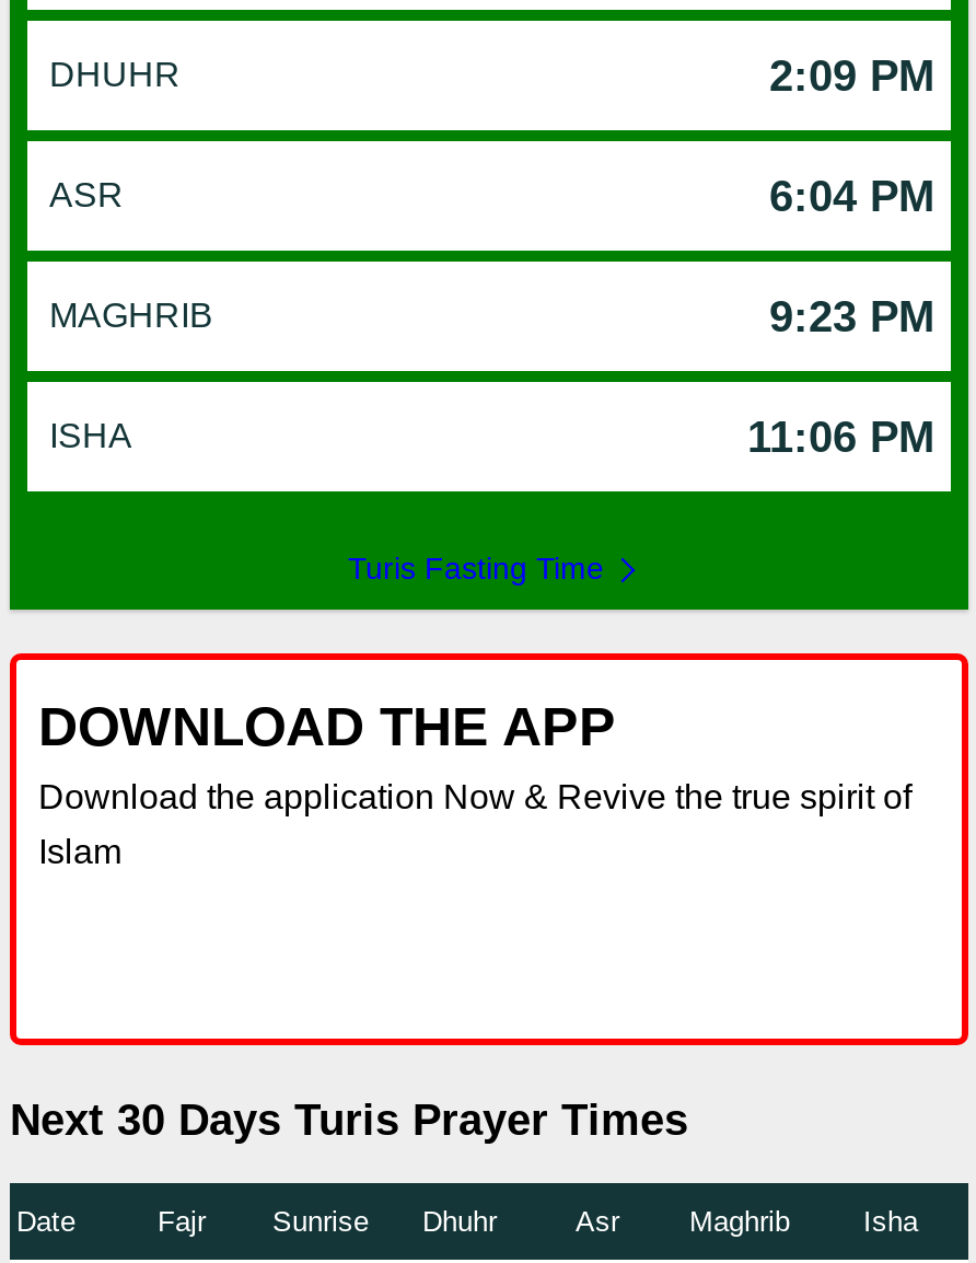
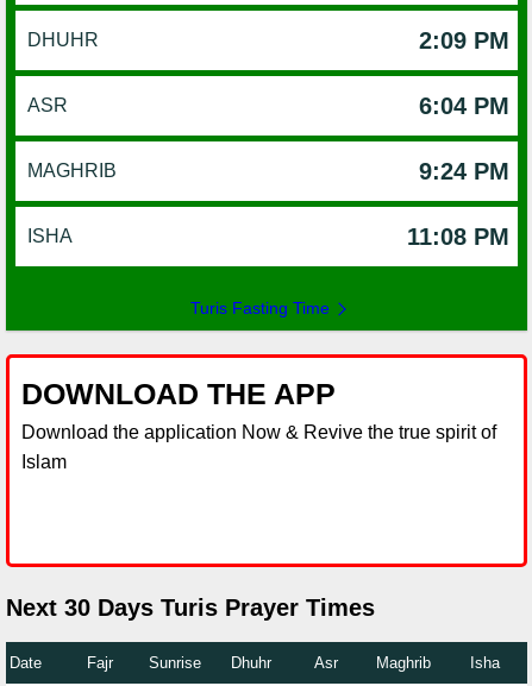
- 9:23 PM
+ 9:24 PM

- 11:06 PM
+ 11:08 PM
